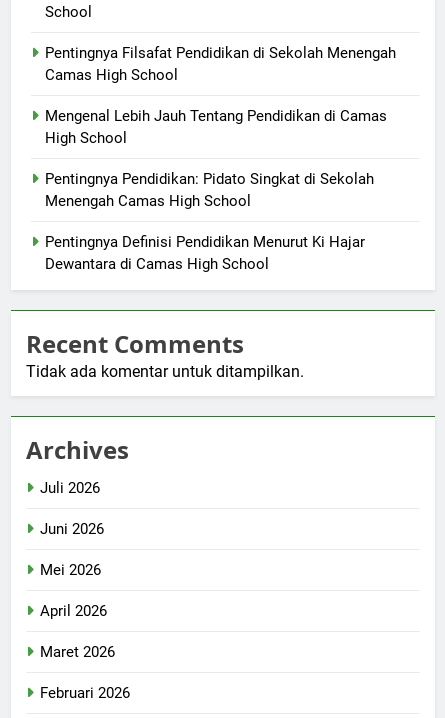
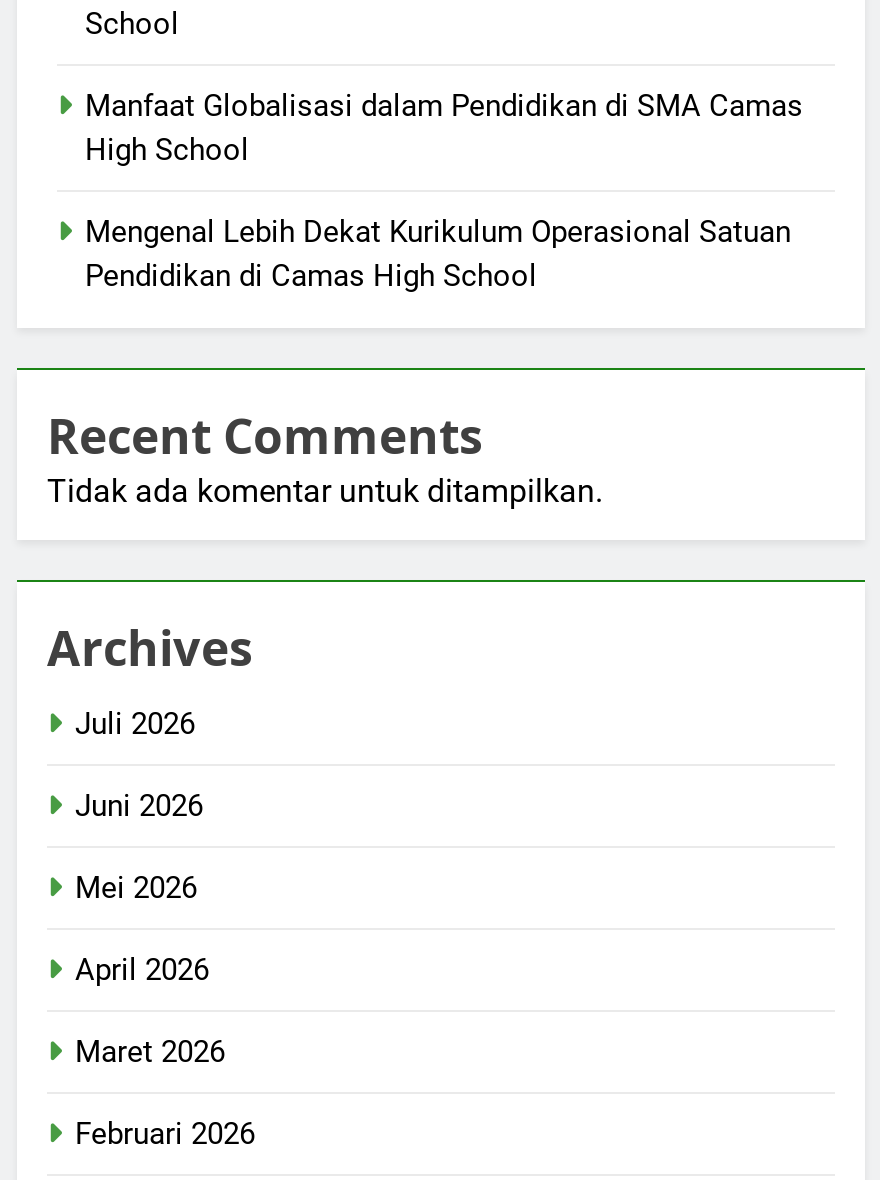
- Pentingnya Filsafat Pendidikan di Sekolah Menengah
- Camas High School
- Mengenal Lebih Jauh Tentang Pendidikan di Camas
+ Manfaat Globalisasi dalam Pendidikan di SMA Camas

- Pentingnya Pendidikan: Pidato Singkat di Sekolah
- Menengah Camas High School
- Pentingnya Definisi Pendidikan Menurut Ki Hajar
- Dewantara di Camas High School
+ Mengenal Lebih Dekat Kurikulum Operasional Satuan
+ Pendidikan di Camas High School
